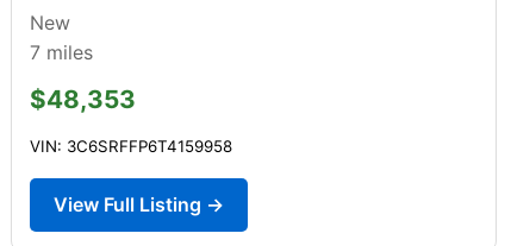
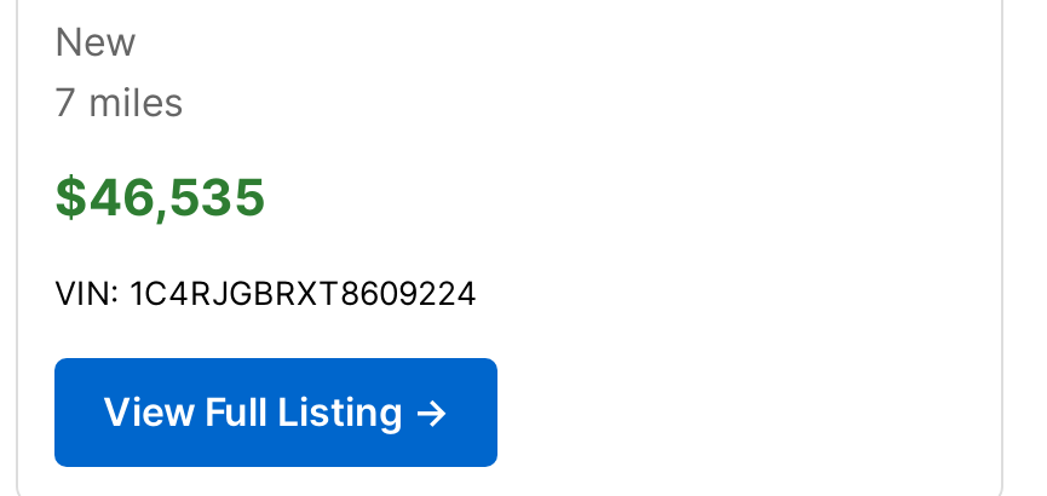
- $48,353
+ $46,535

- VIN: 3C6SRFFP6T4159958
+ VIN: 1C4RJGBRXT8609224
